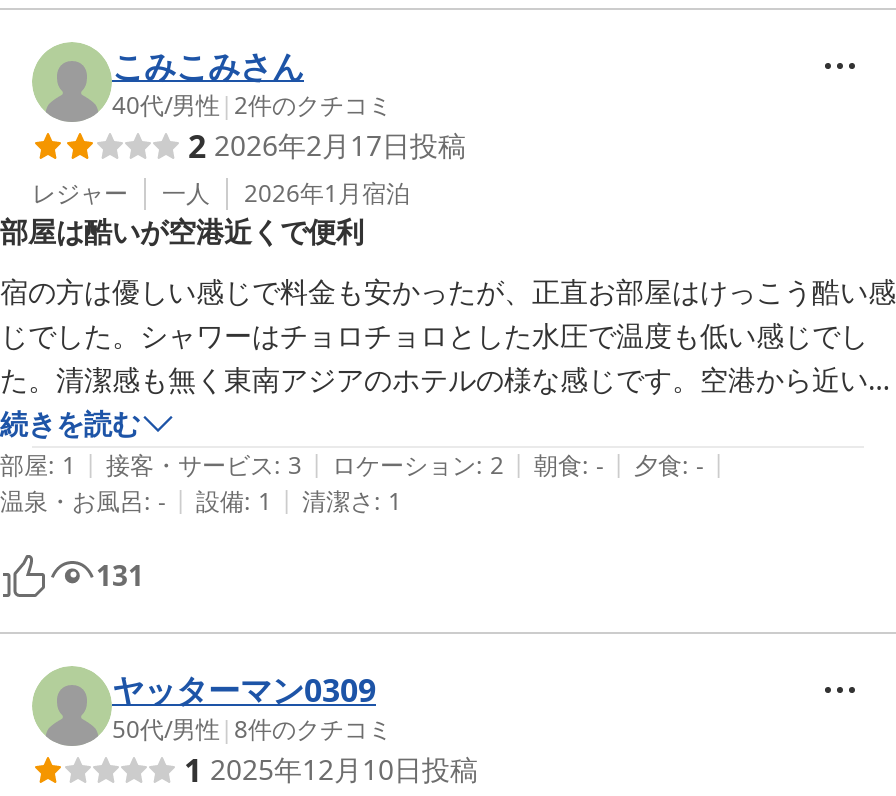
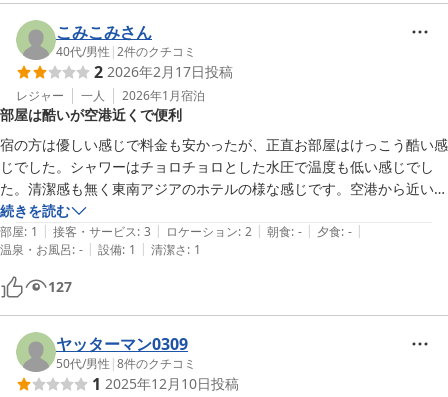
- 131
+ 127
